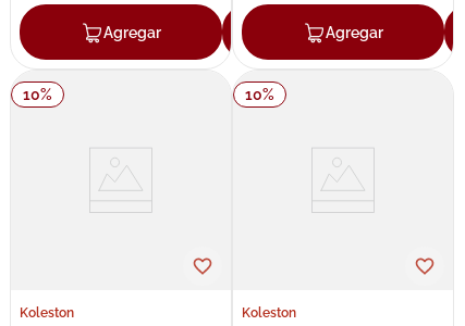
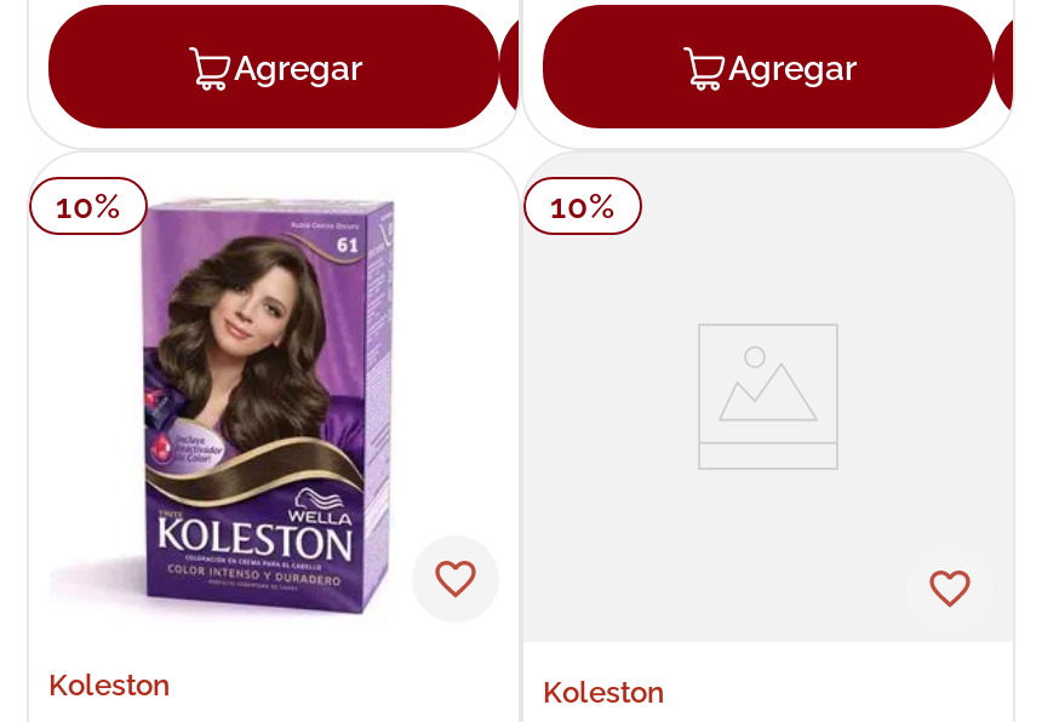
+ [image]
